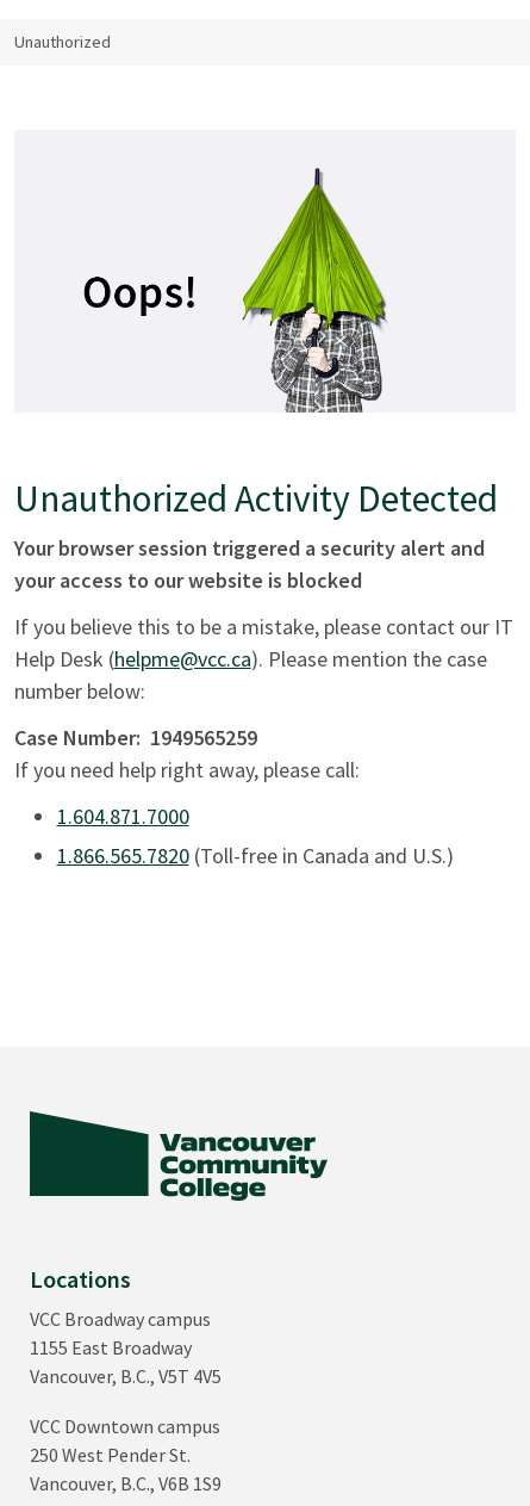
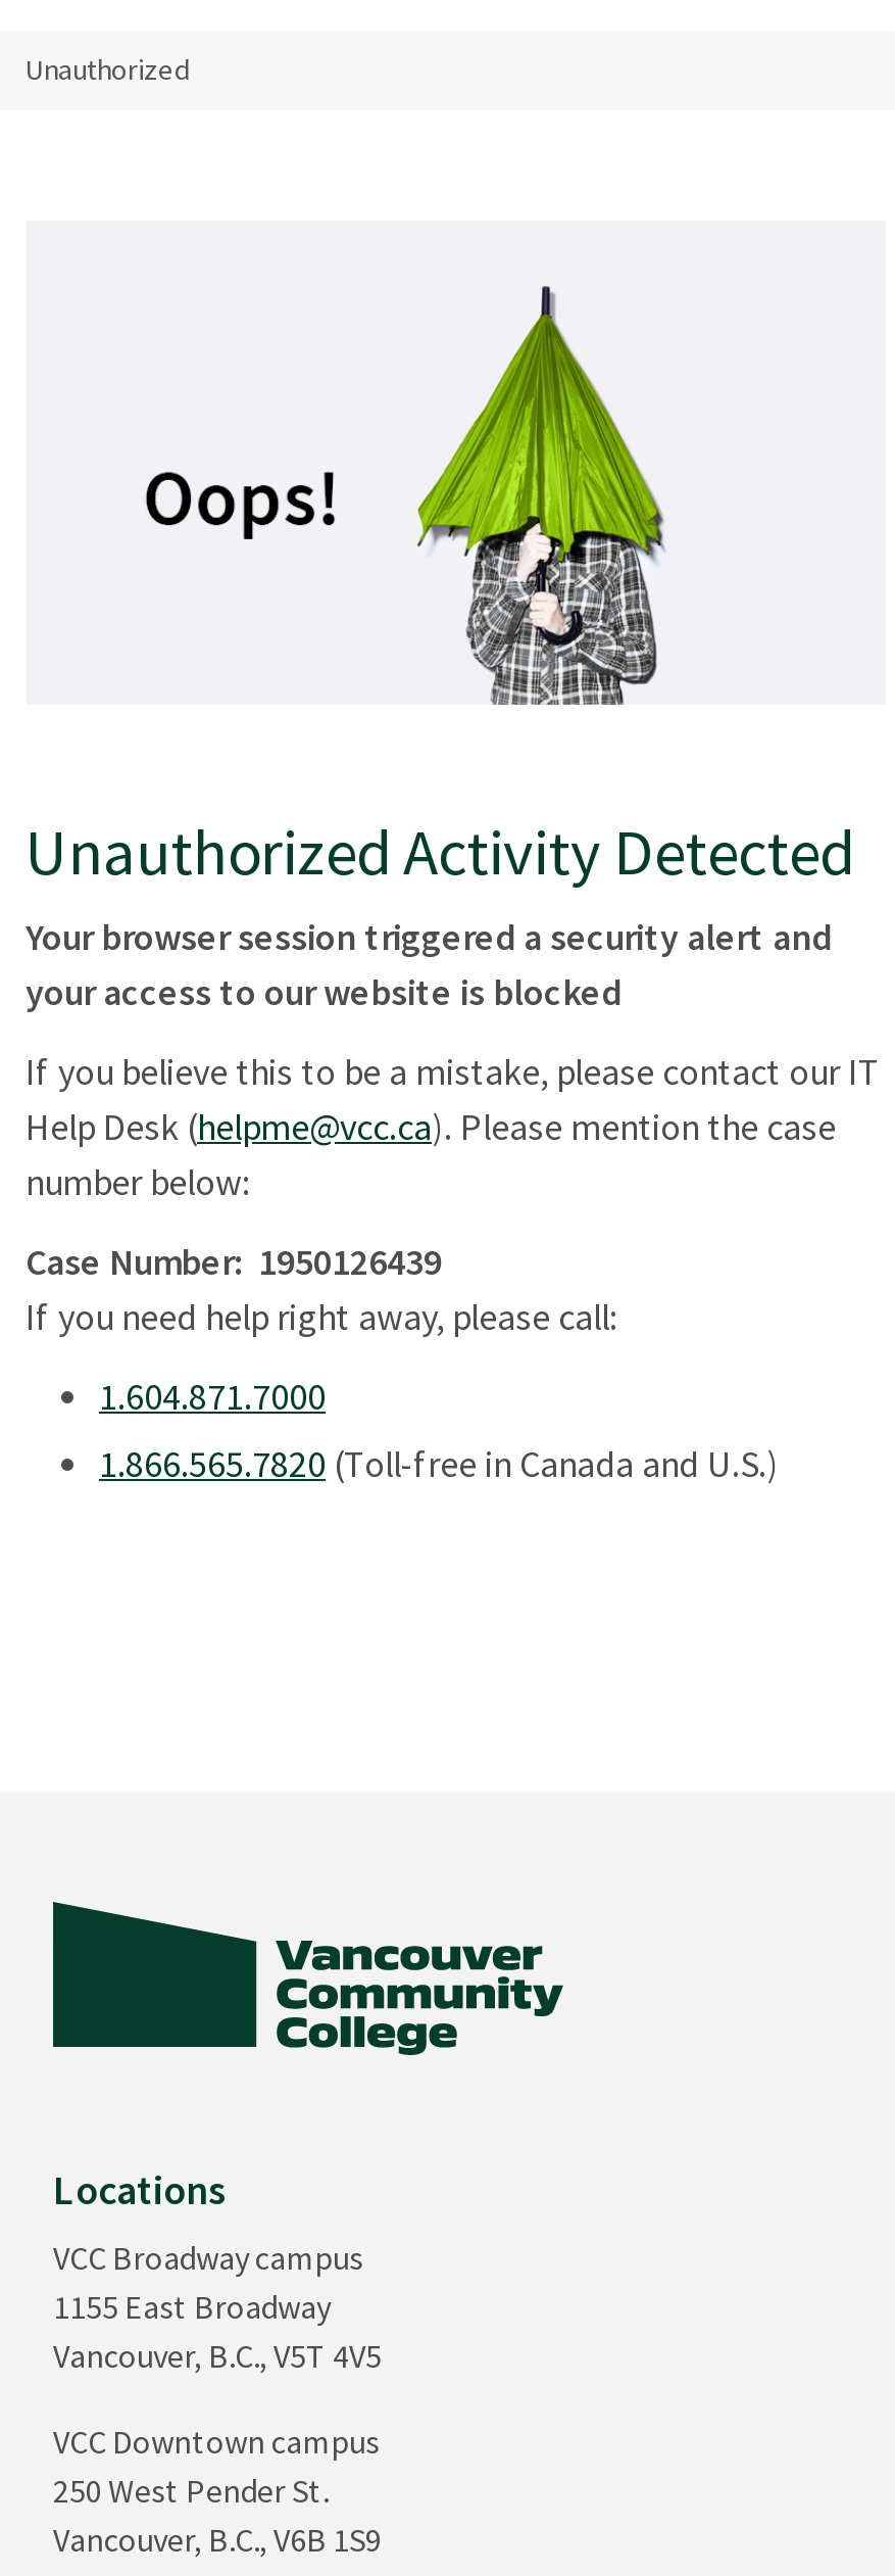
- Case Number: 1949565259
+ Case Number: 1950126439
